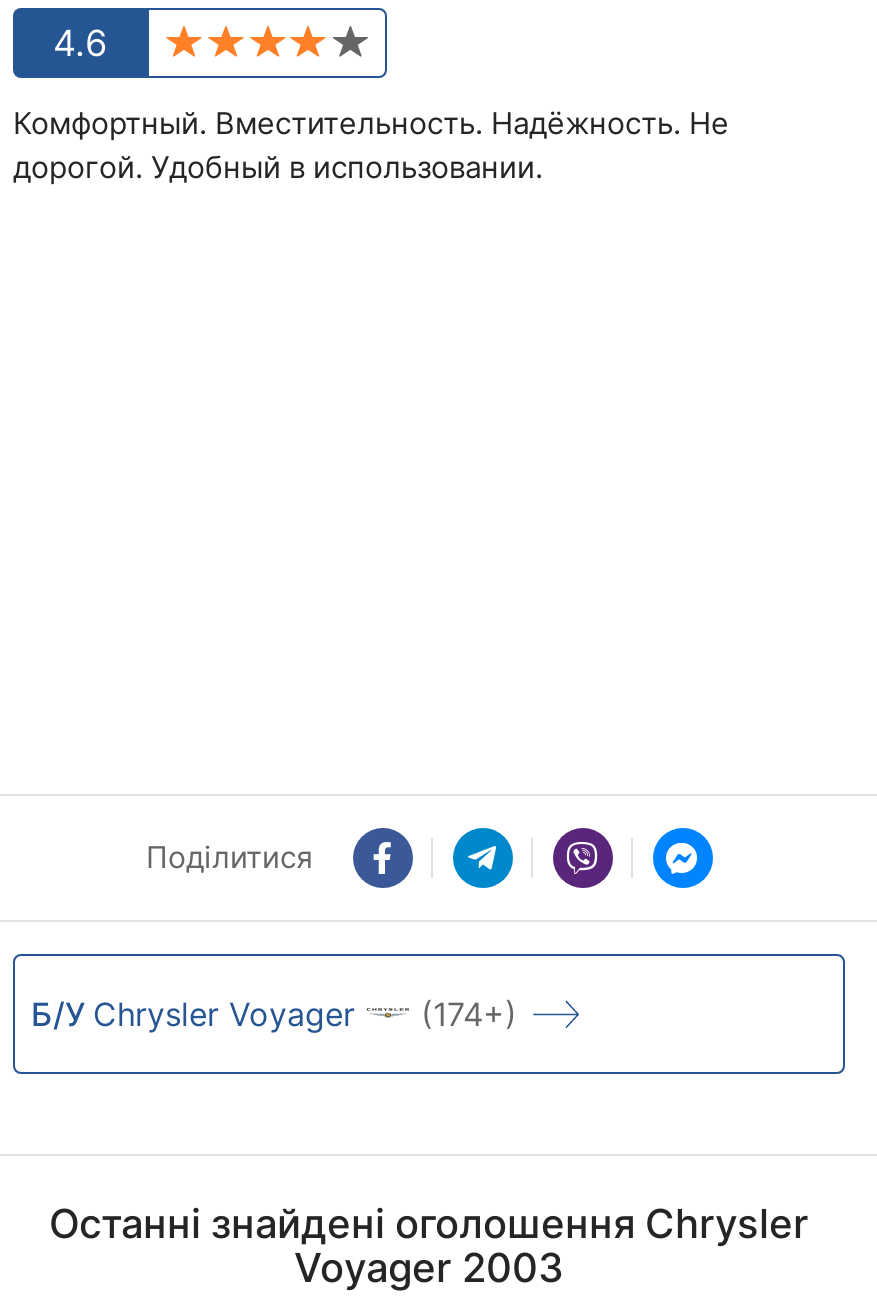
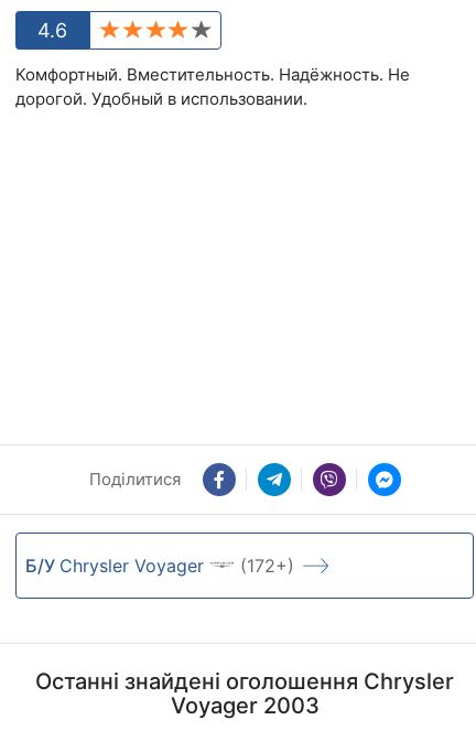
- Б/У Chrysler Voyager (174+)
+ Б/У Chrysler Voyager (172+)
